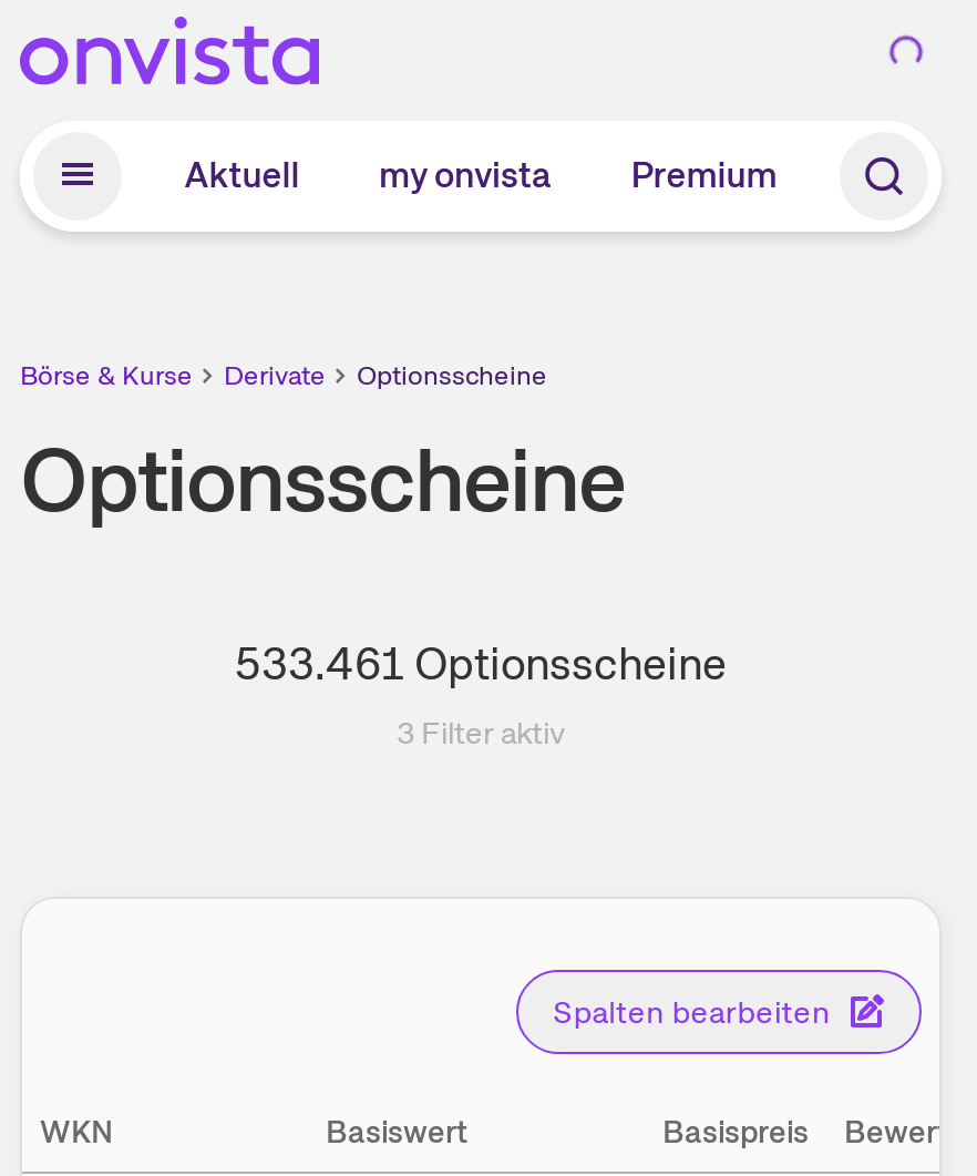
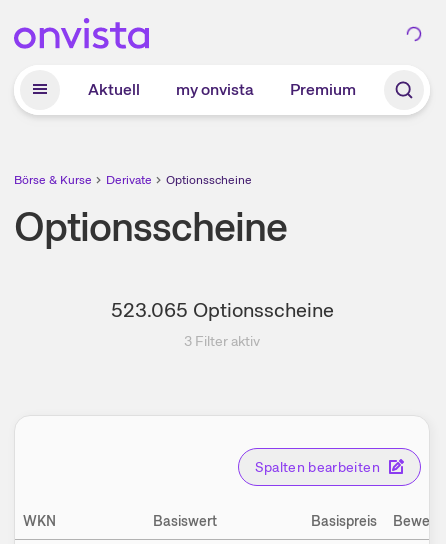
- 533.461 Optionsscheine
+ 523.065 Optionsscheine
